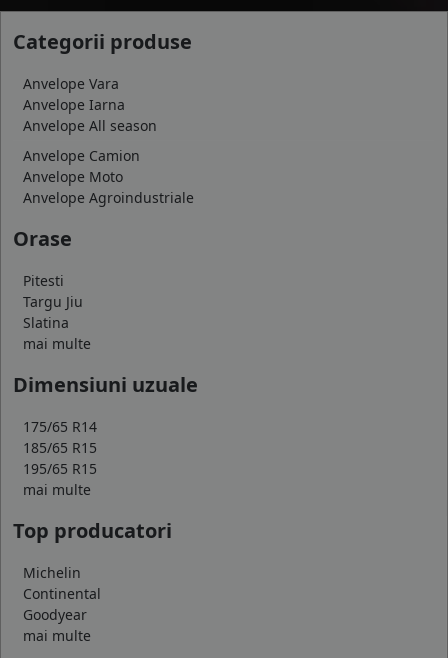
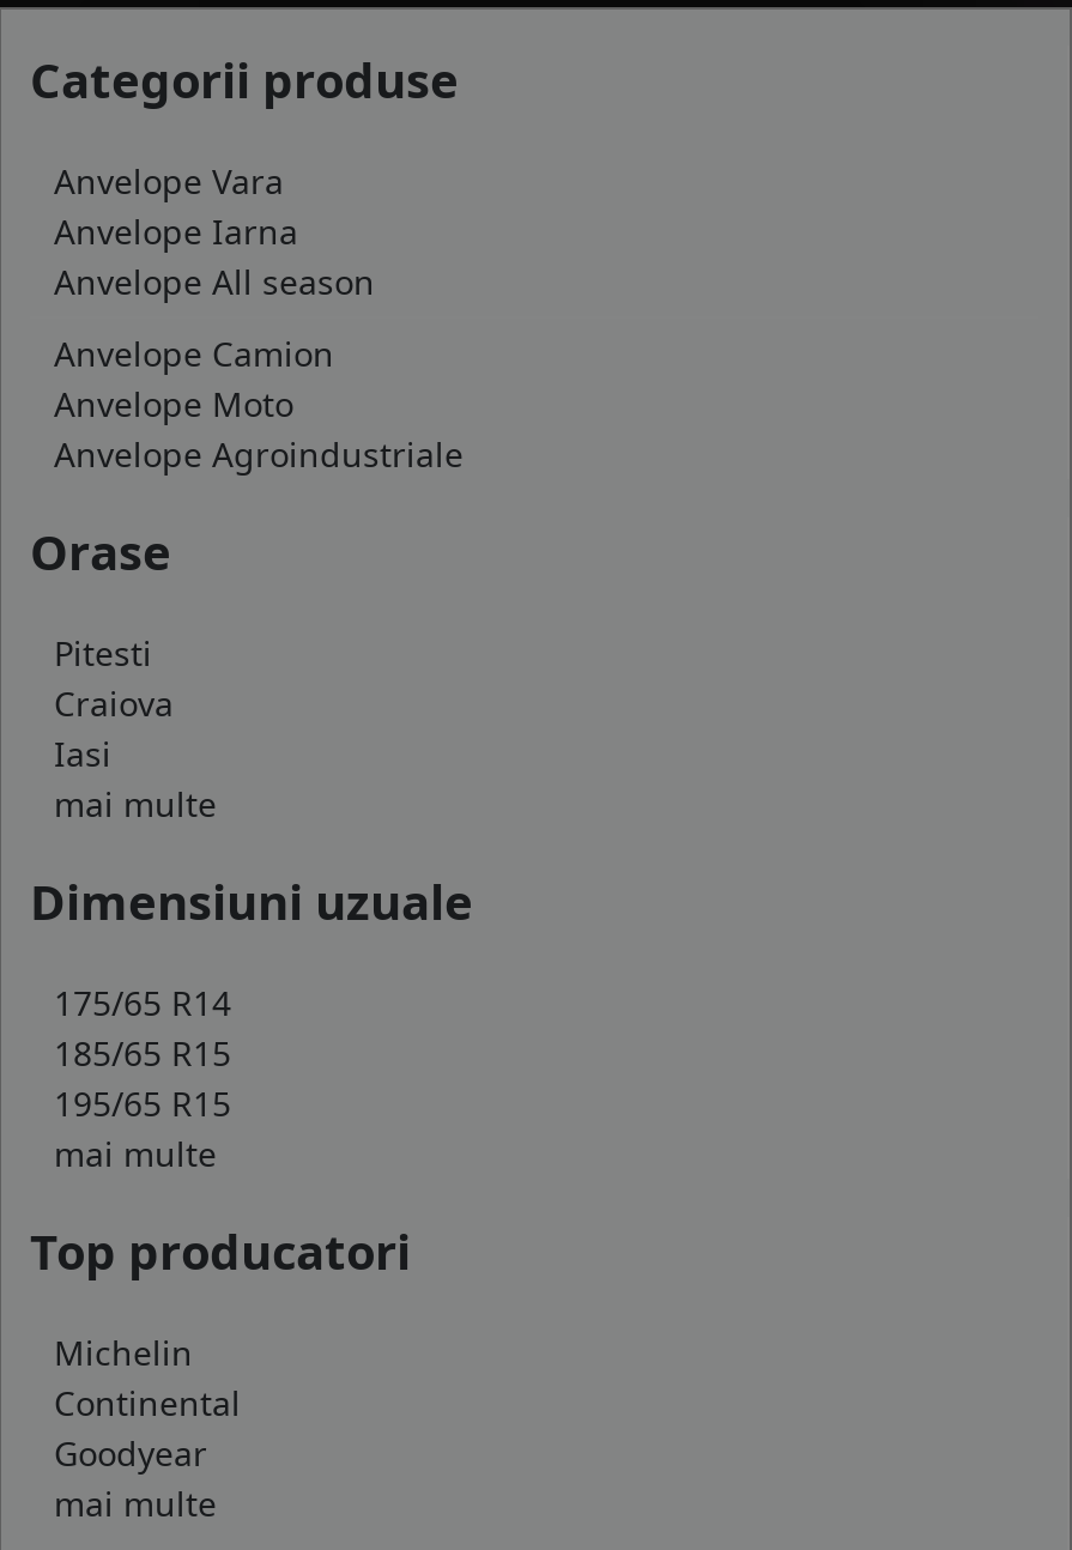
- Targu Jiu
- Slatina
+ Craiova
+ Iasi
